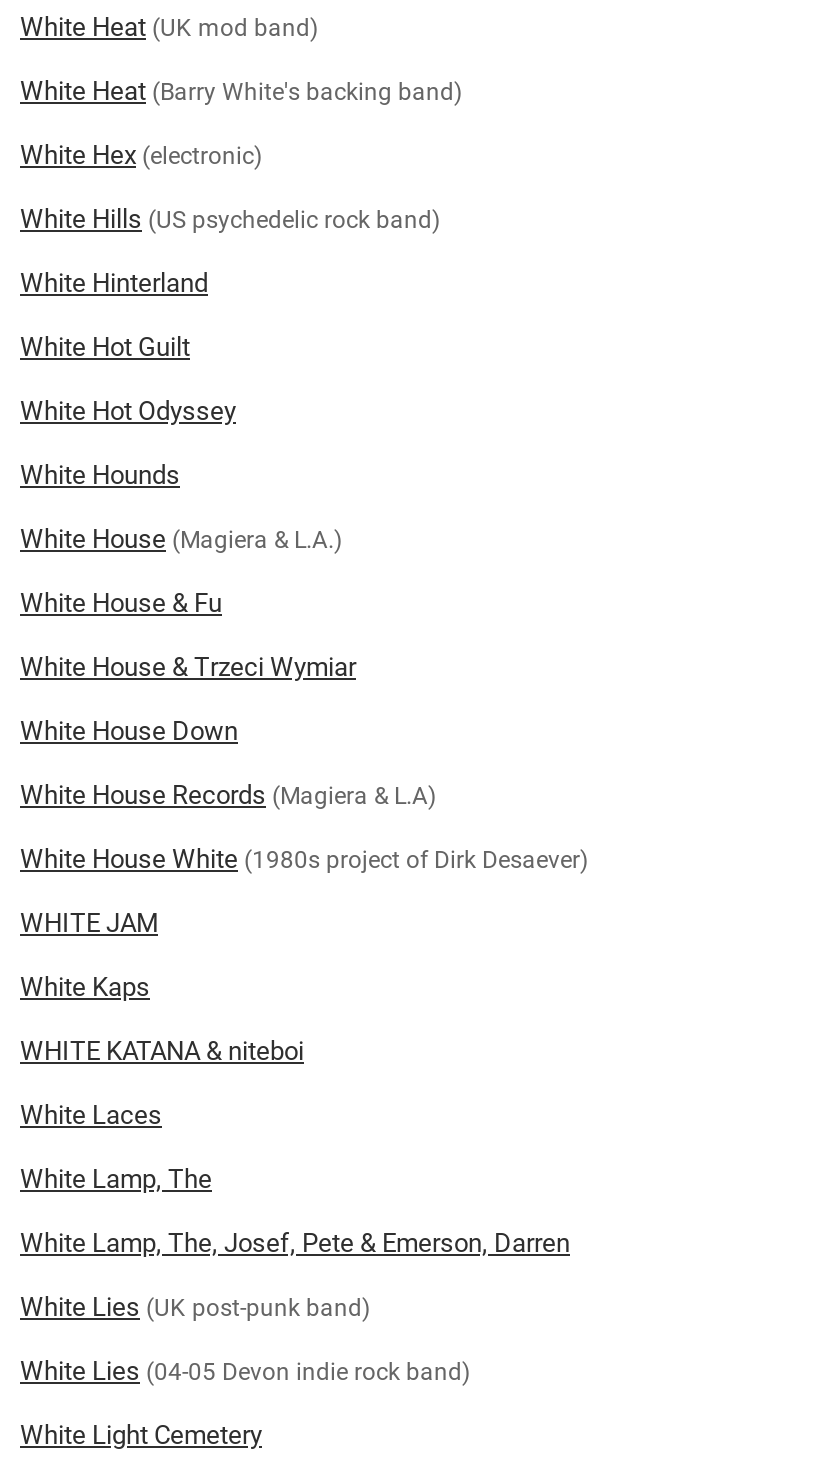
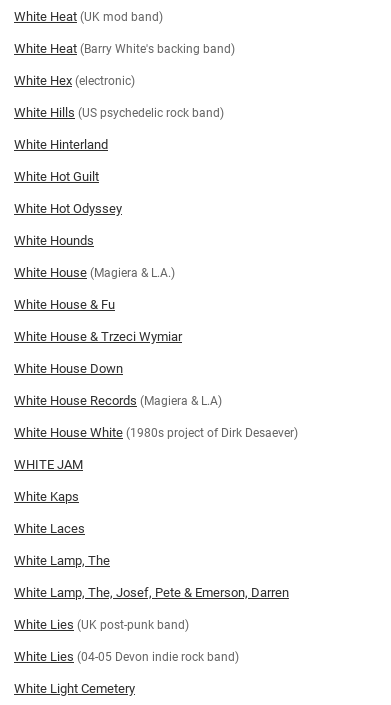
- WHITE KATANA & niteboi
